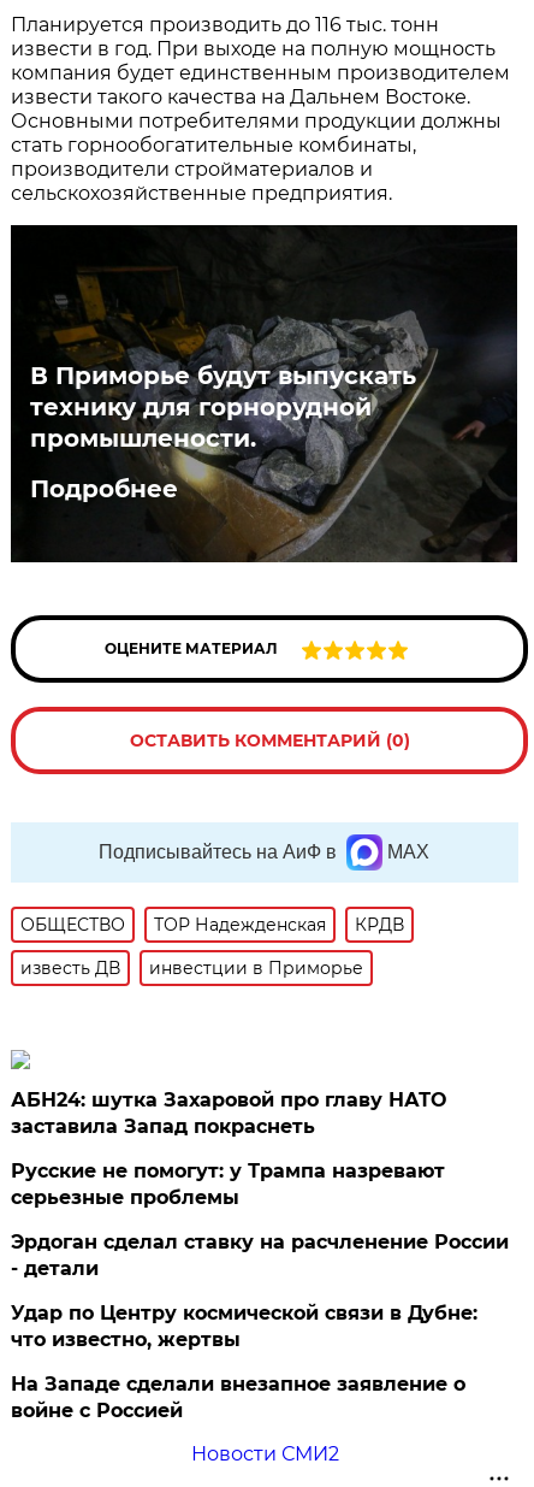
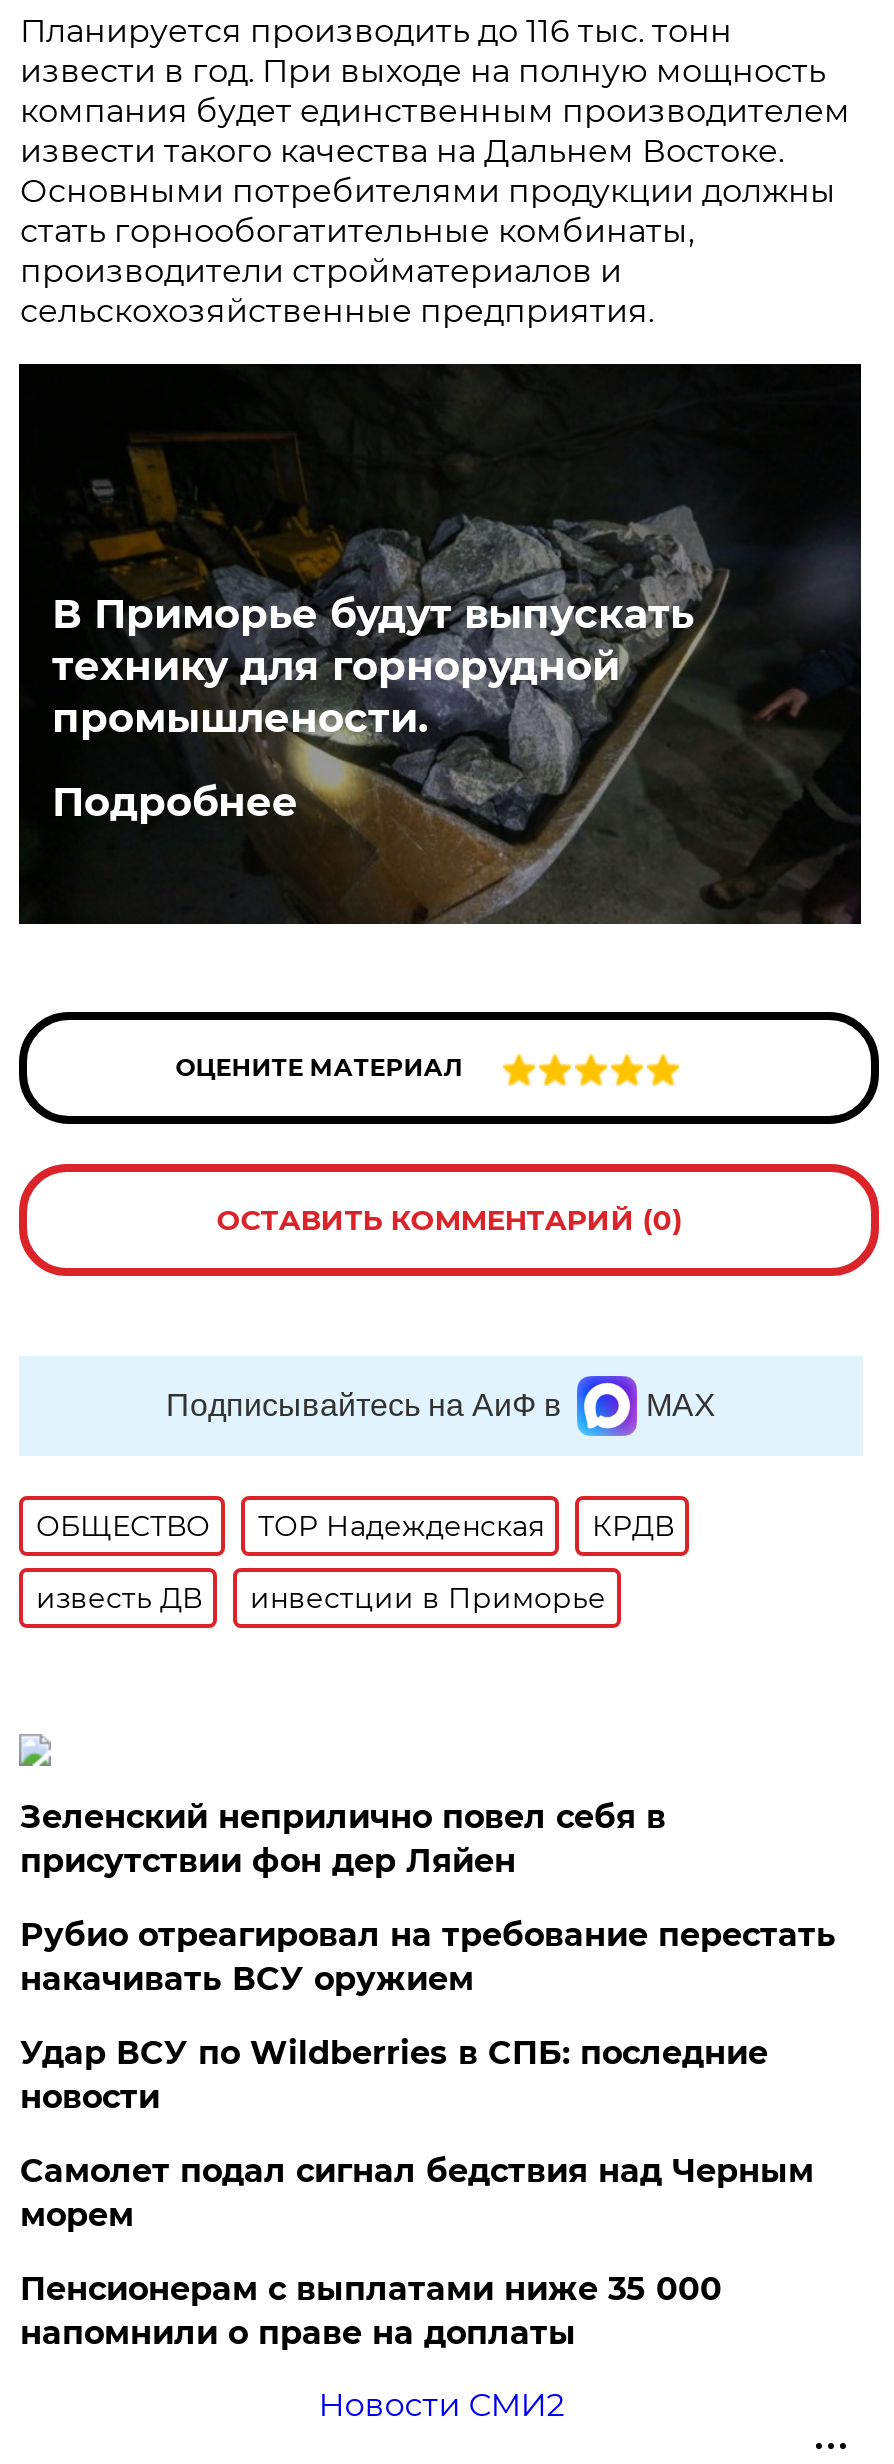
- АБН24: шутка Захаровой про главу НАТО
- заставила Запад покраснеть
+ Зеленский неприлично повел cебя в
+ присутствии фон дер Ляйен

- Русские не помогут: у Трампа назревают
- серьезные проблемы
+ Рубио отреагировал на требование перестать
+ накачивать ВСУ оружием

- Эрдоган сделал ставку на расчленение России
- - детали
+ Удар ВСУ по Wildberries в СПБ: последние
+ новости

- Удар по Центру космической связи в Дубне:
- что известно, жертвы
+ Самолет подал сигнал бедствия над Черным
+ морем

- На Западе сделали внезапное заявление о
- войне с Россией
+ Пенсионерам с выплатами ниже 35 000
+ напомнили о праве на доплаты
